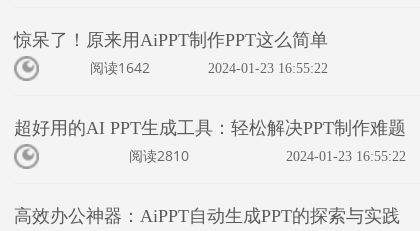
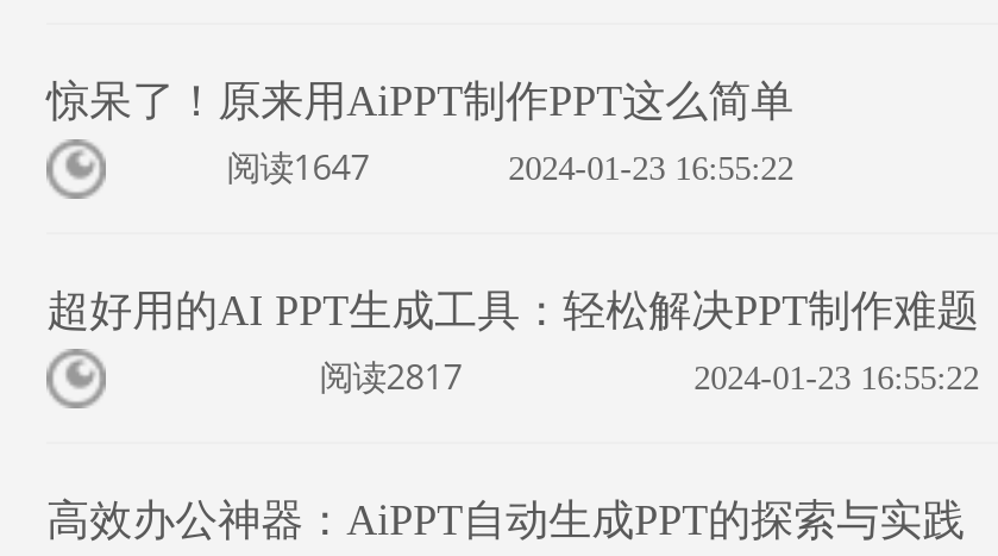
- 阅读1642
+ 阅读1647

- 阅读2810
+ 阅读2817
